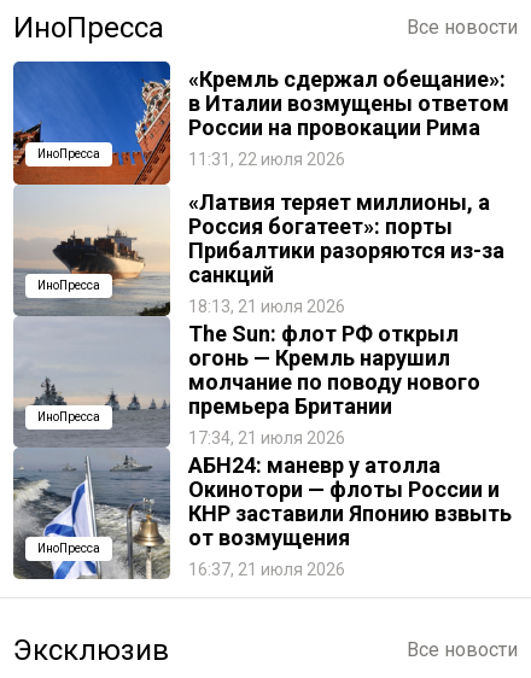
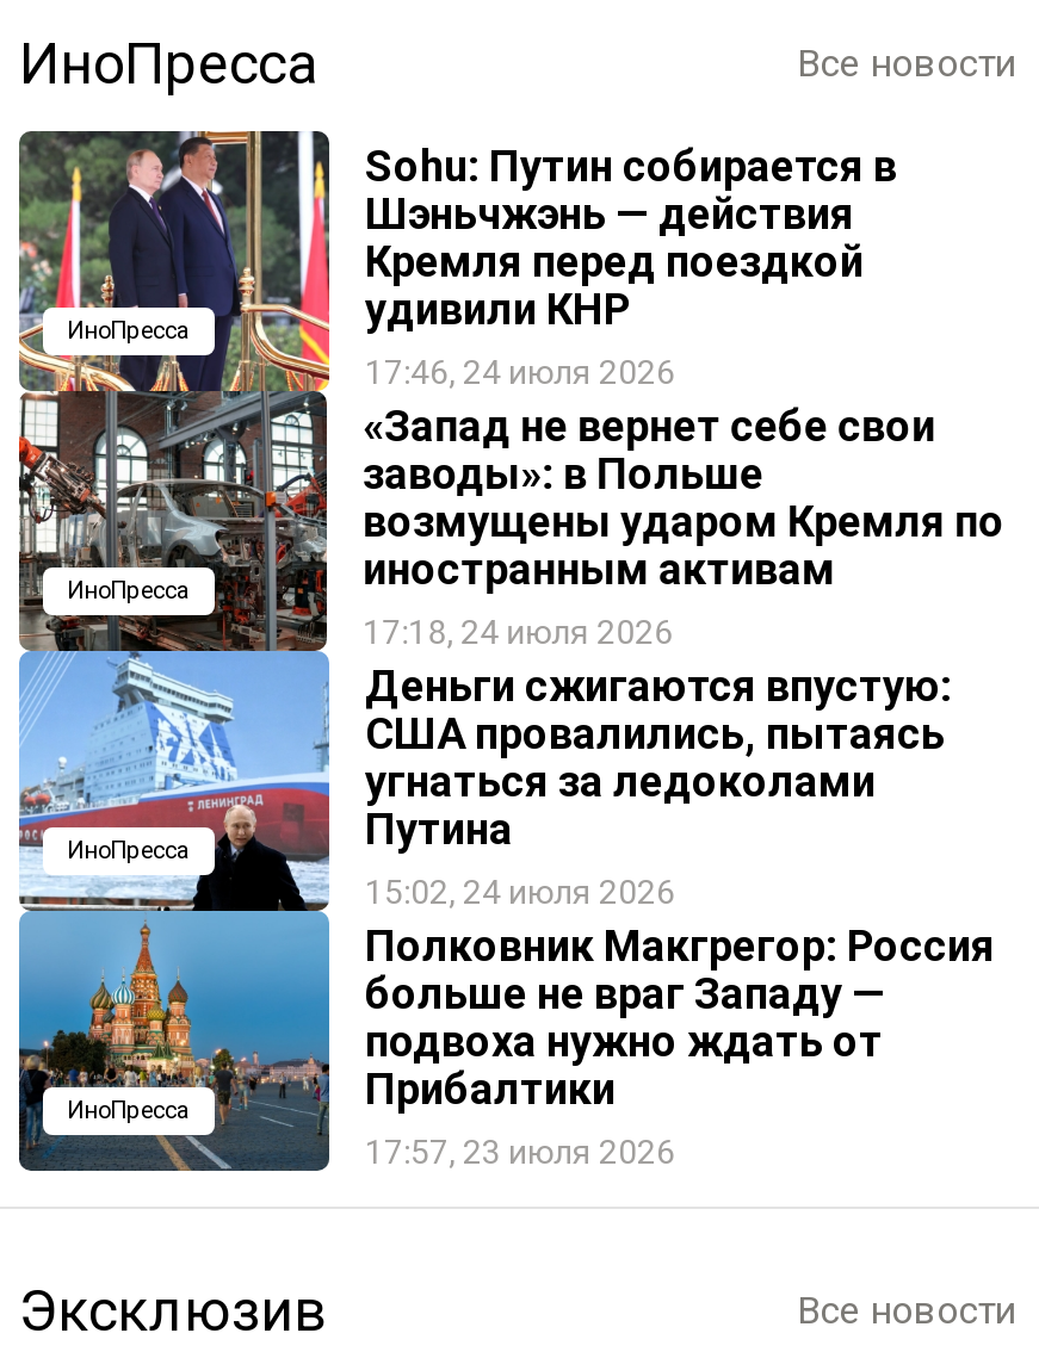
- [image]
- «Кремль сдержал обещание»:
- в Италии возмущены ответом
- России на провокации Рима
- 11:31, 22 июля 2026
+ [image]
+ Sohu: Путин собирается в
+ Шэньчжэнь — действия
+ Кремля перед поездкой
+ удивили КНР
+ 17:46, 24 июля 2026

- «Латвия теряет миллионы, а
- Россия богатеет»: порты
- Прибалтики разоряются из-за
- санкций
- 18:13, 21 июля 2026
+ «Запад не вернет себе свои
+ заводы»: в Польше
+ возмущены ударом Кремля по
+ иностранным активам
+ 17:18, 24 июля 2026

- The Sun: флот РФ открыл
- огонь — Кремль нарушил
- молчание по поводу нового
- премьера Британии
- 17:34, 21 июля 2026
+ Деньги сжигаются впустую:
+ США провалились, пытаясь
+ угнаться за ледоколами
+ Путина
+ 15:02, 24 июля 2026

- АБН24: маневр у атолла
- Окинотори — флоты России и
- КНР заставили Японию взвыть
- от возмущения
- 16:37, 21 июля 2026
+ Полковник Макгрегор: Россия
+ больше не враг Западу —
+ подвоха нужно ждать от
+ Прибалтики
+ 17:57, 23 июля 2026
